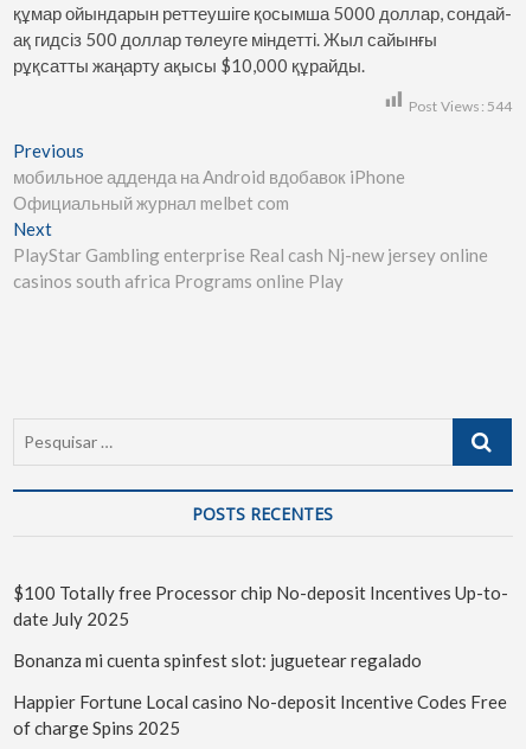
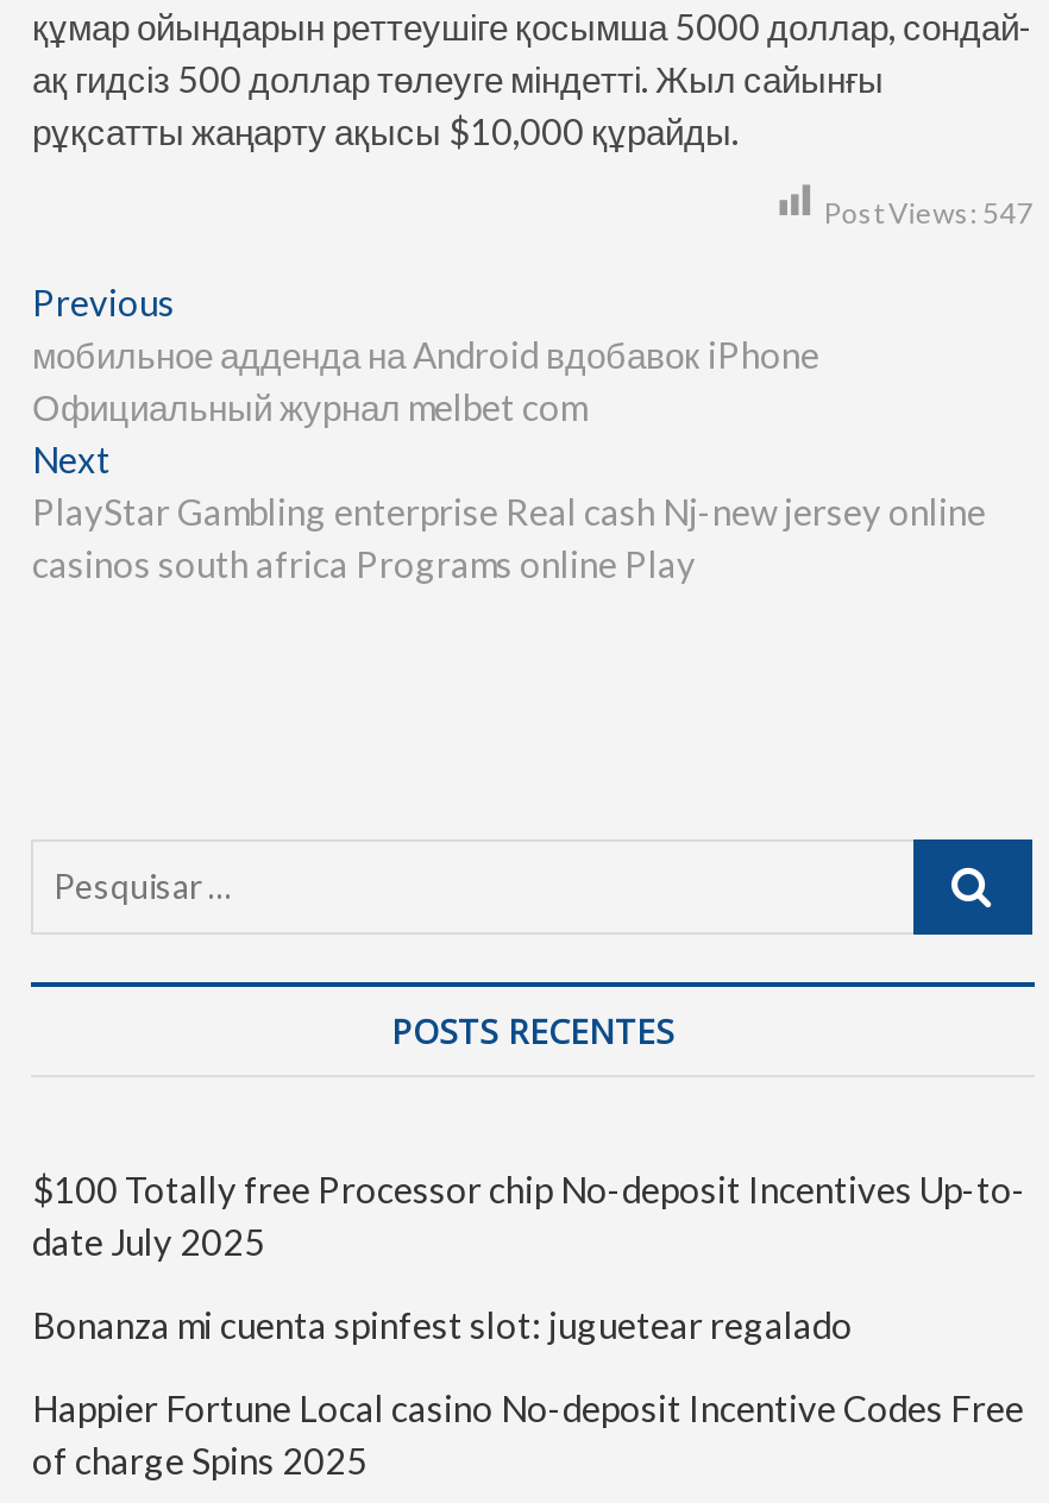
- Post Views: 544
+ Post Views: 547
